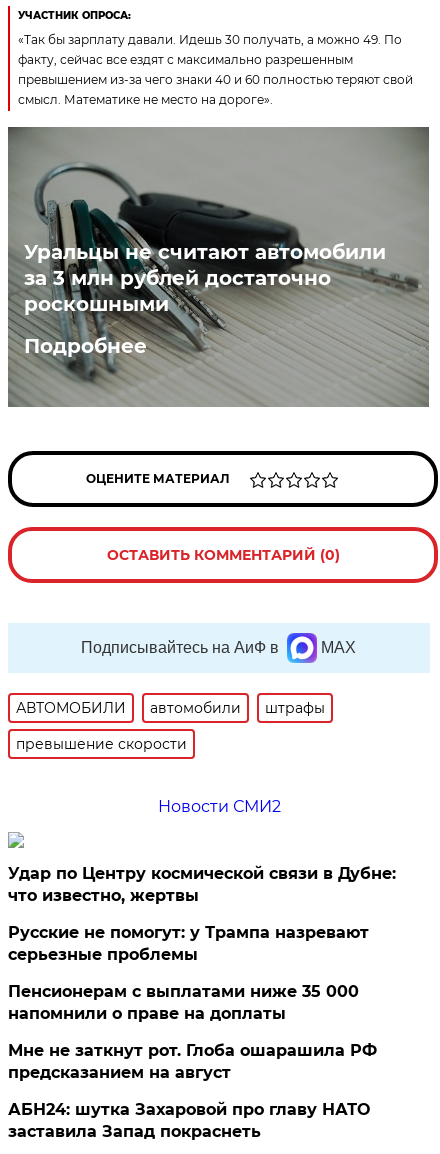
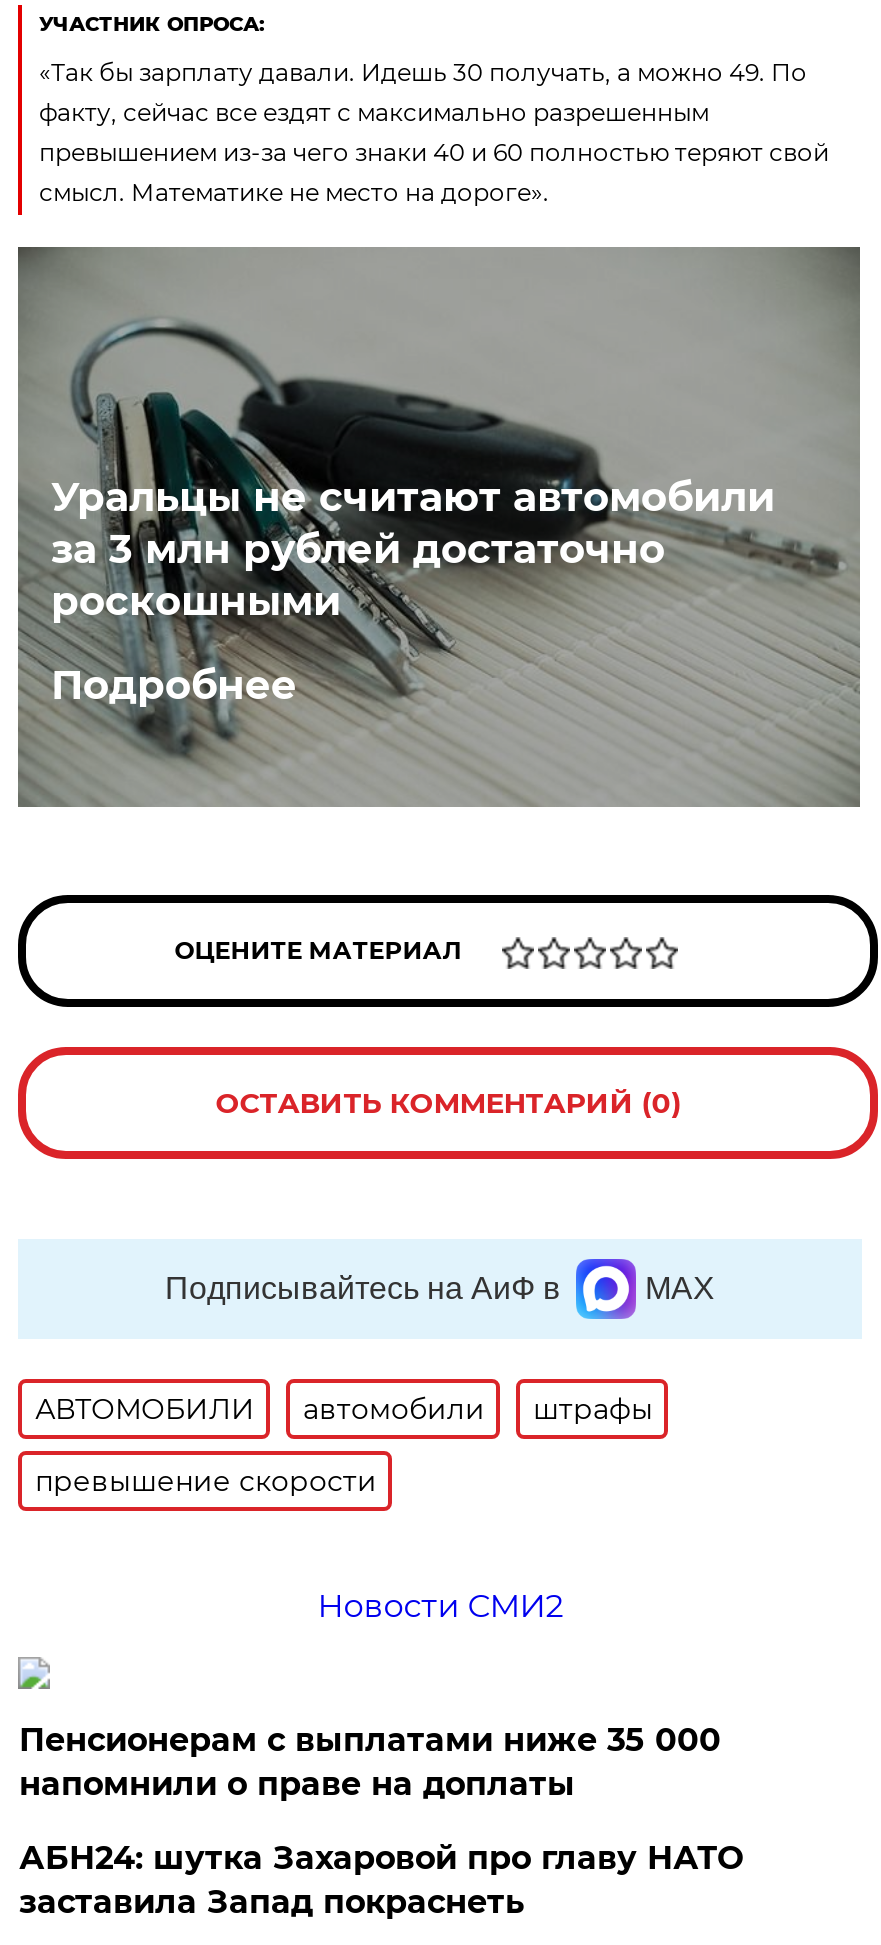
- Удар по Центру космической связи в Дубне:
- что известно, жертвы
- Русские не помогут: у Трампа назревают
- серьезные проблемы

- Мне не заткнут рот. Глоба ошарашила РФ
- предсказанием на август
